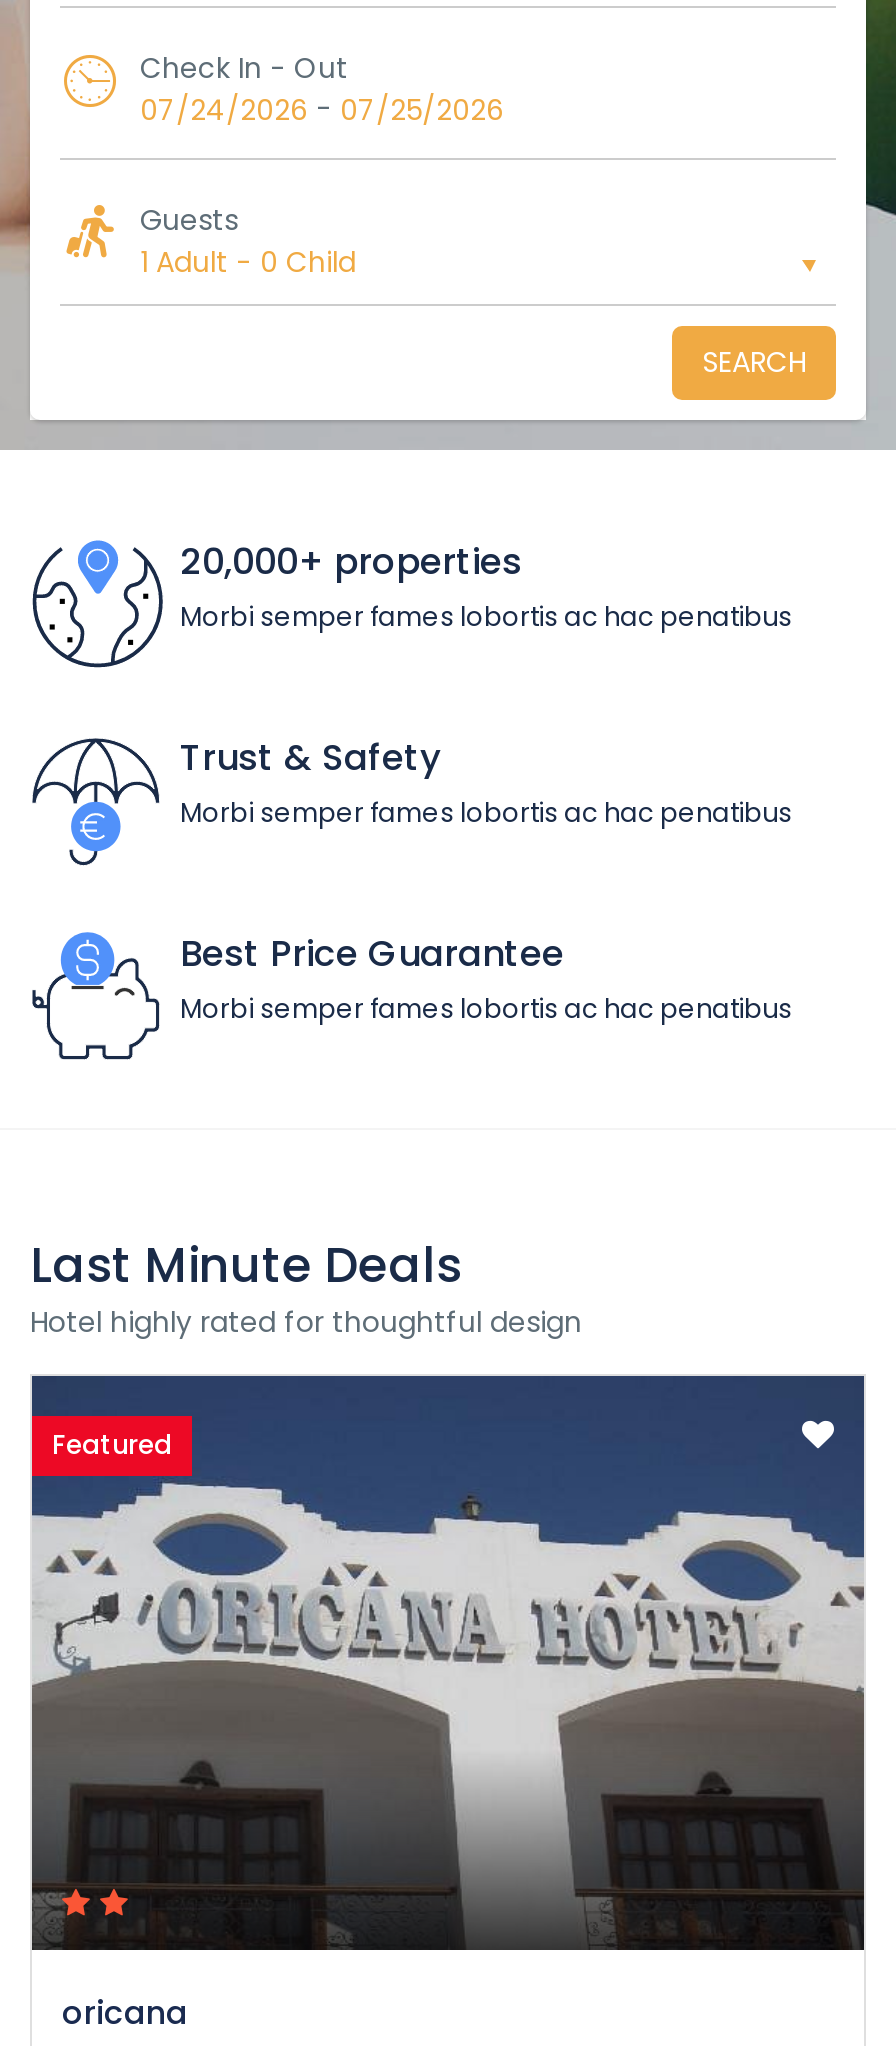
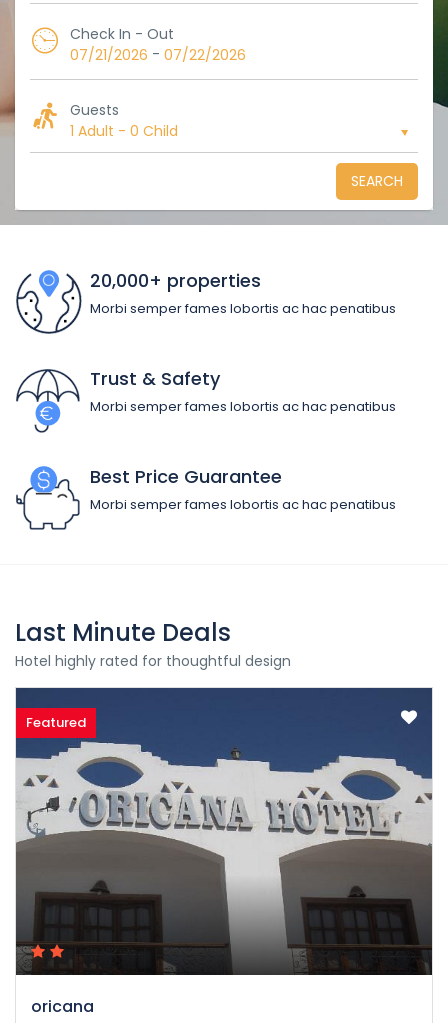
- 07/24/2026 - 07/25/2026
+ 07/21/2026 - 07/22/2026
